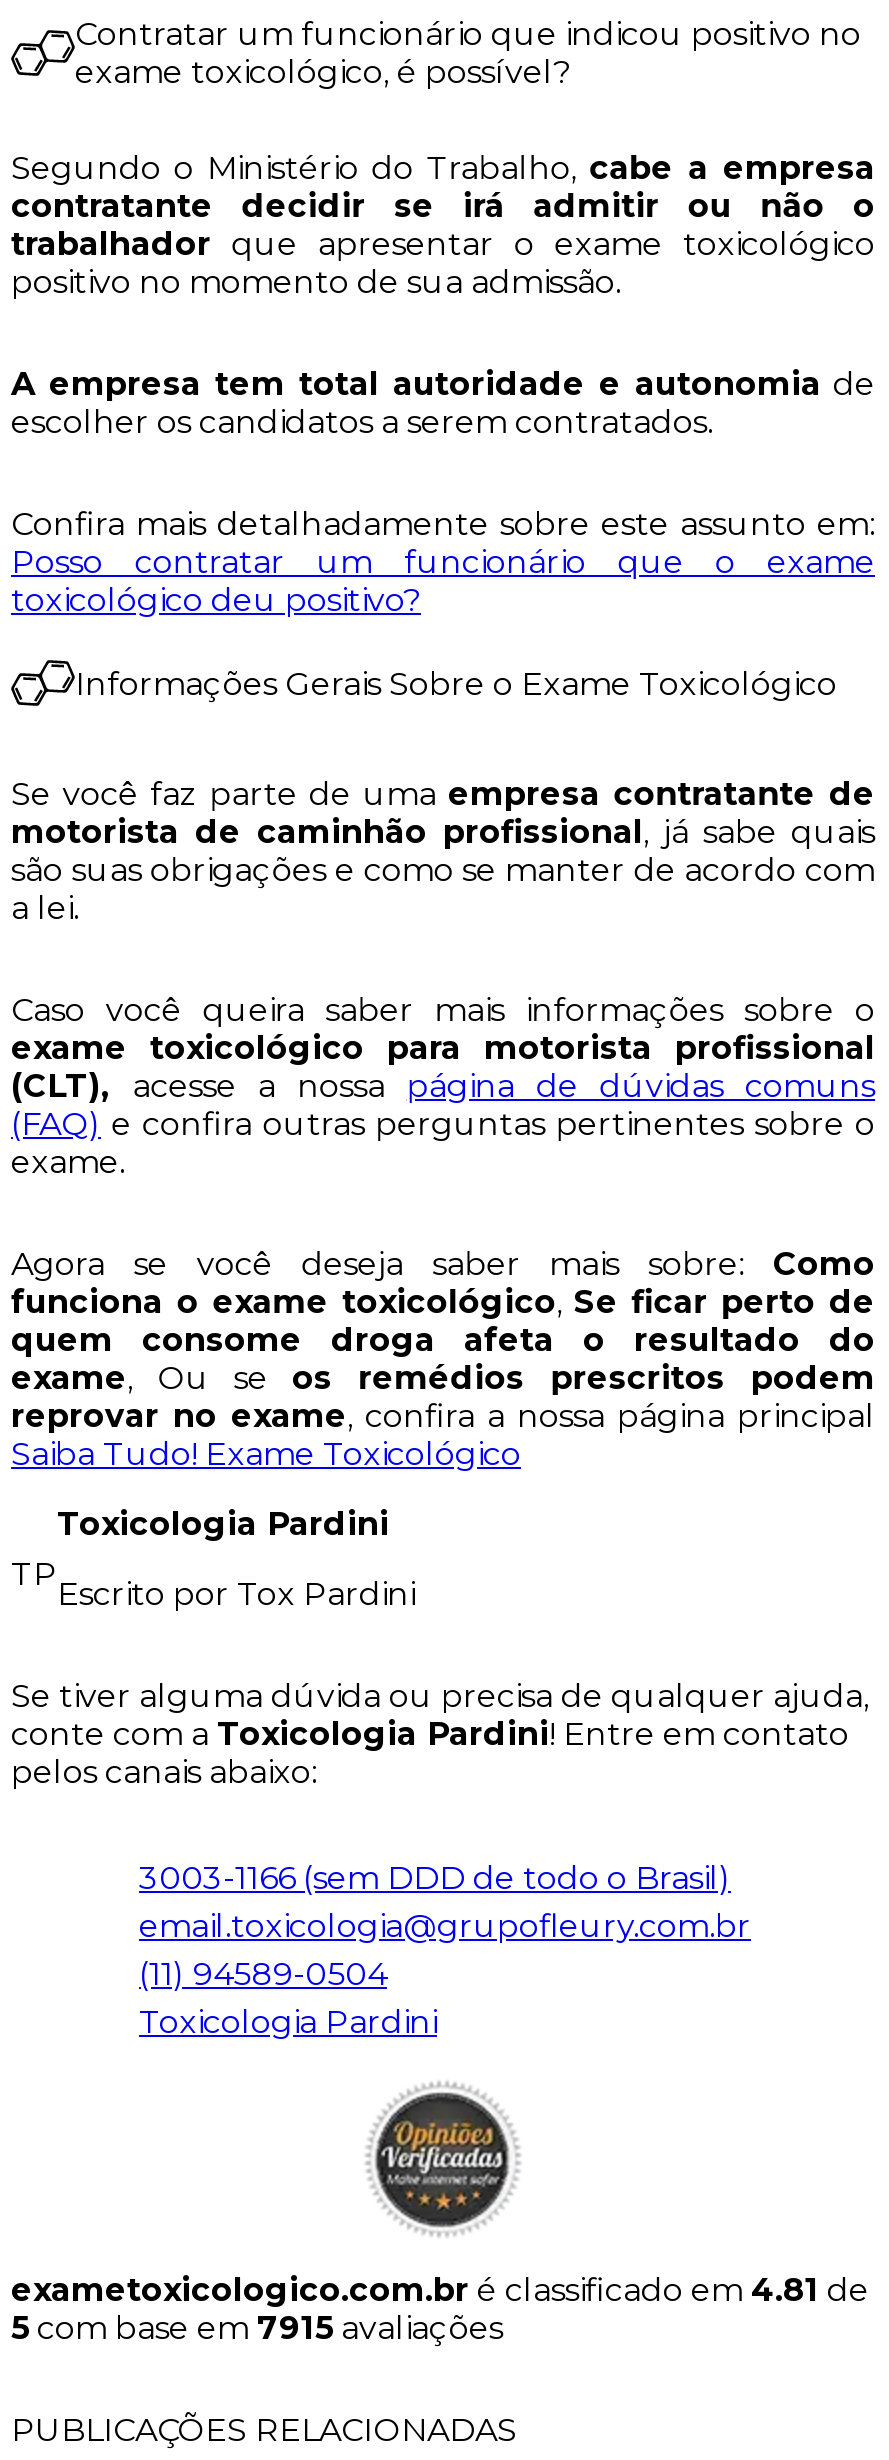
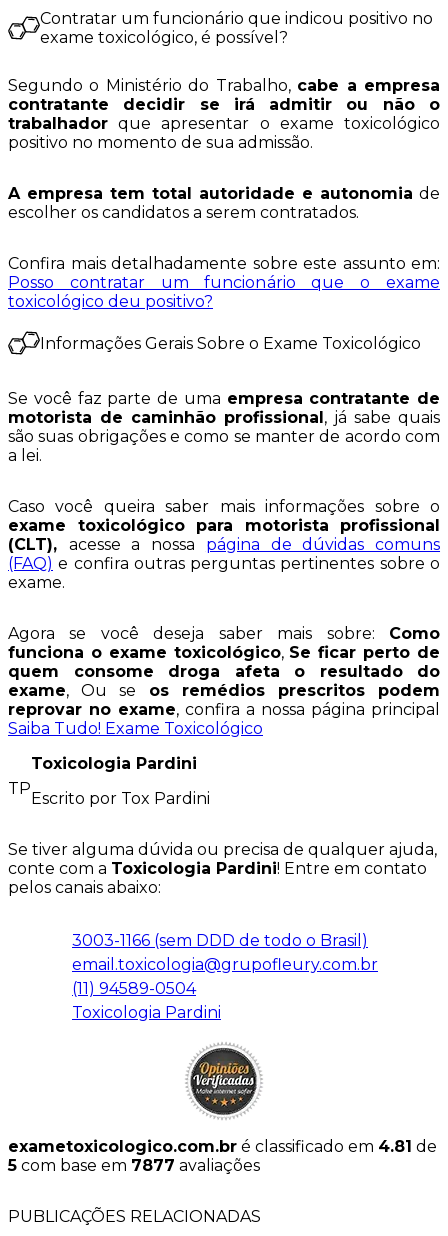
- 5 com base em 7915 avaliações
+ 5 com base em 7877 avaliações
